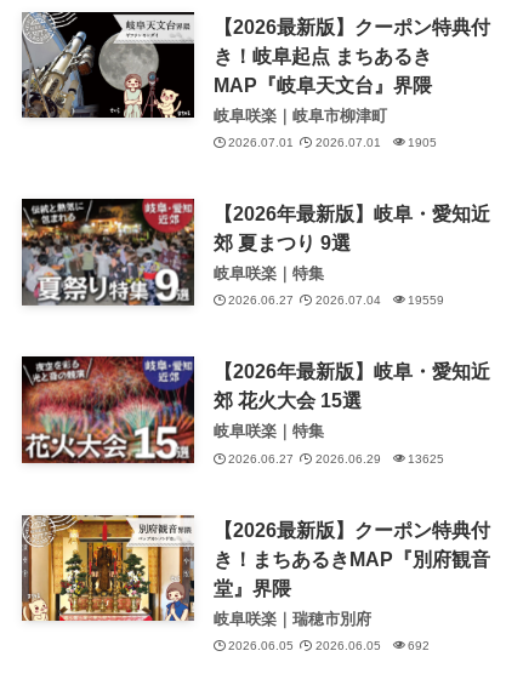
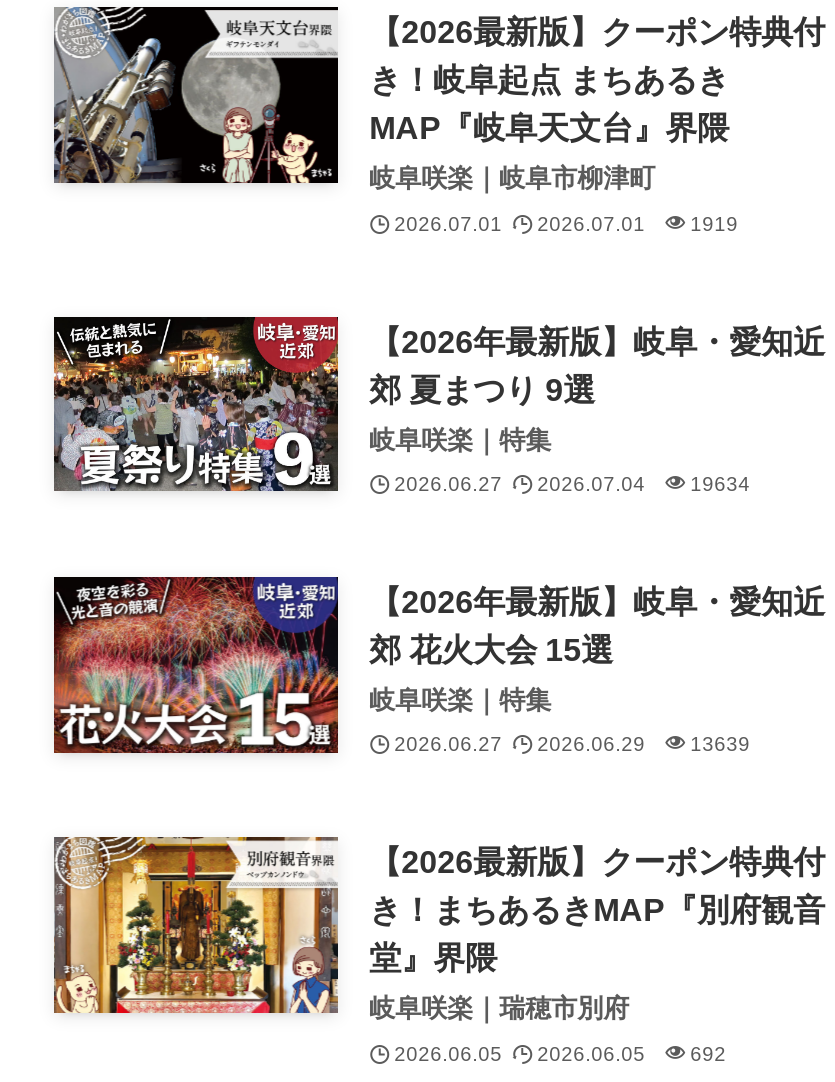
- 1905
+ 1919

- 19559
+ 19634

- 13625
+ 13639
